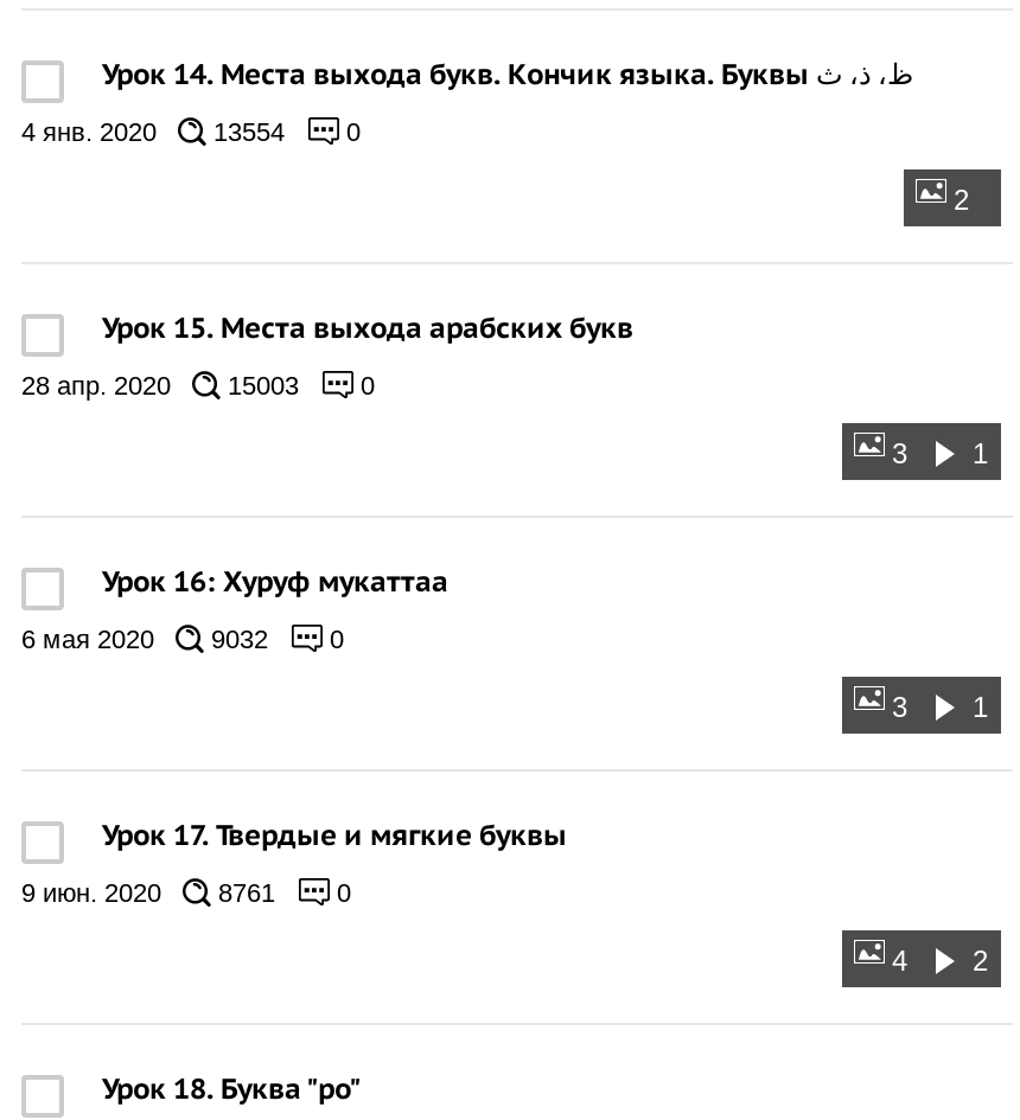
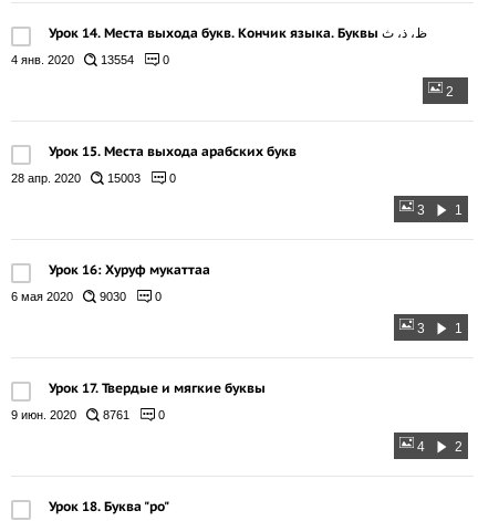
- 9032
+ 9030
